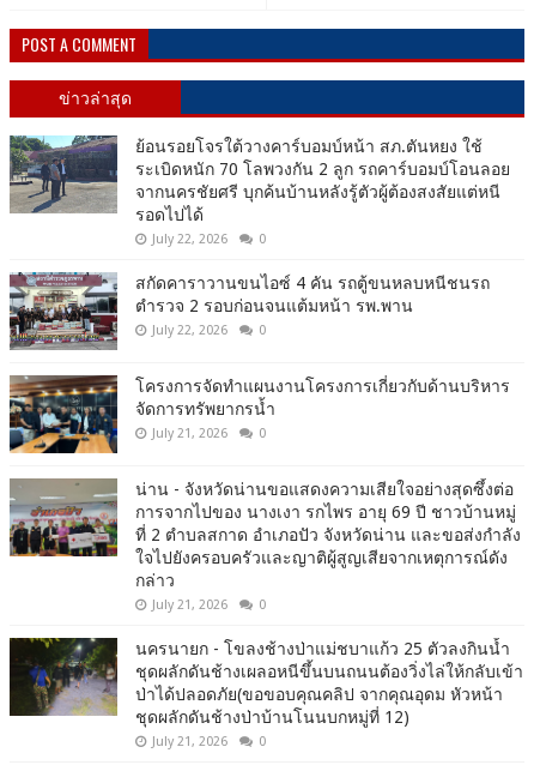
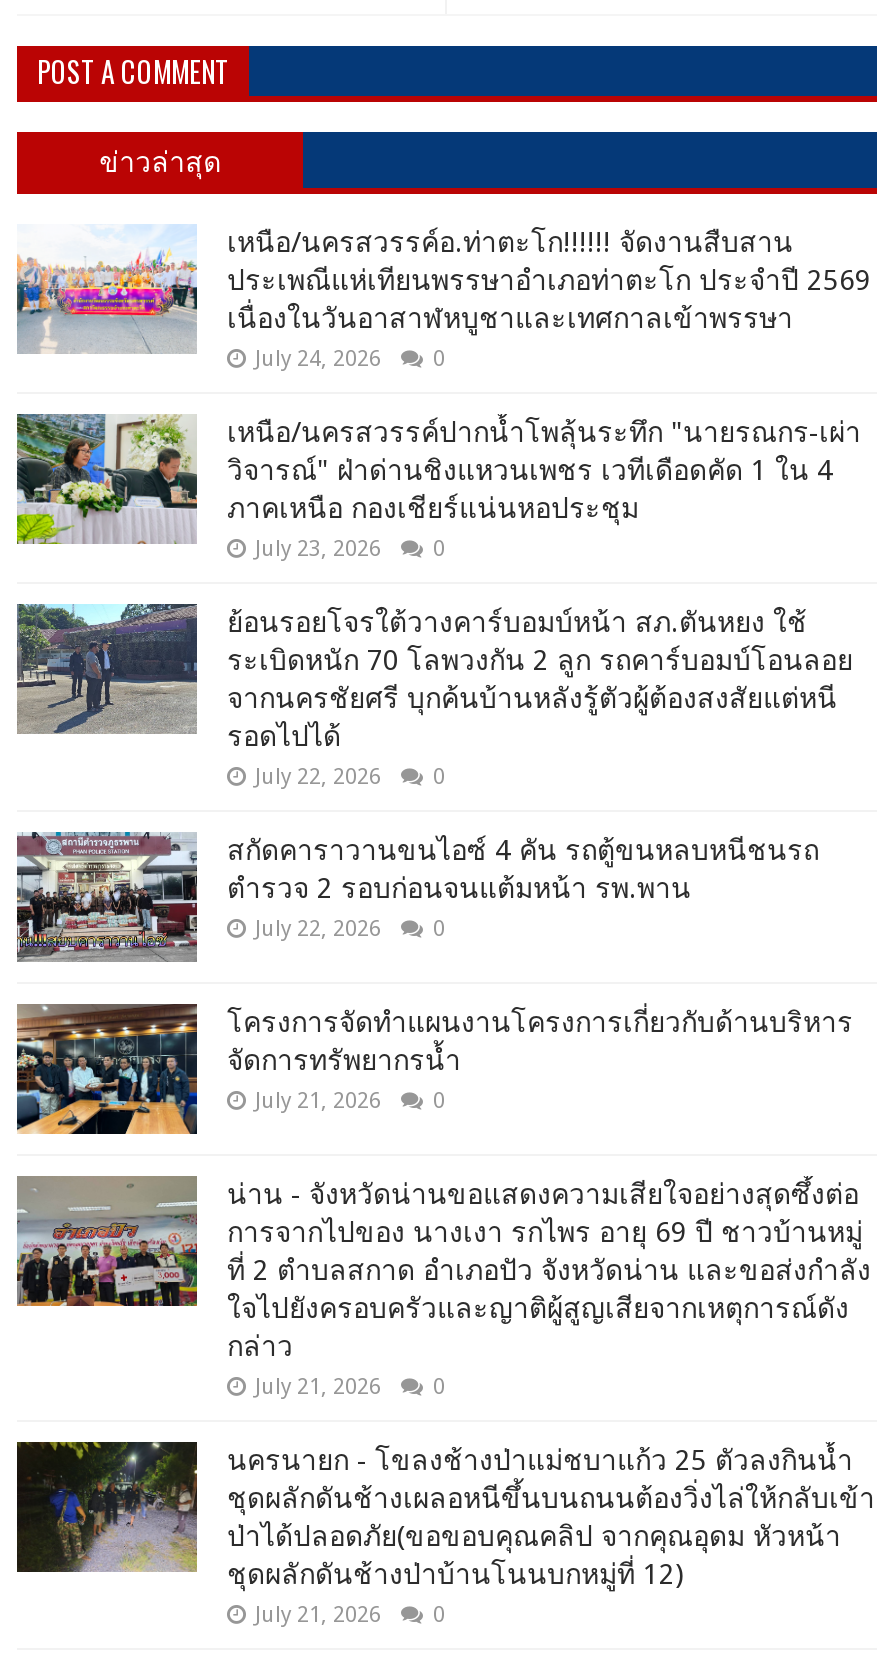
+ [image]
+ เหนือ/นครสวรรค์อ.ท่าตะโก!!!!!! จัดงานสืบสาน
+ ประเพณีแห่เทียนพรรษาอำเภอท่าตะโก ประจำปี 2569
+ เนื่องในวันอาสาฬหบูชาและเทศกาลเข้าพรรษา
+ July 24, 2026
+ 0
+ เหนือ/นครสวรรค์ปากน้ำโพลุ้นระทึก "นายรณกร-เผ่า
+ วิจารณ์" ฝ่าด่านชิงแหวนเพชร เวทีเดือดคัด 1 ใน 4
+ ภาคเหนือ กองเชียร์แน่นหอประชุม
+ July 23, 2026
+ 0

+ [image]
